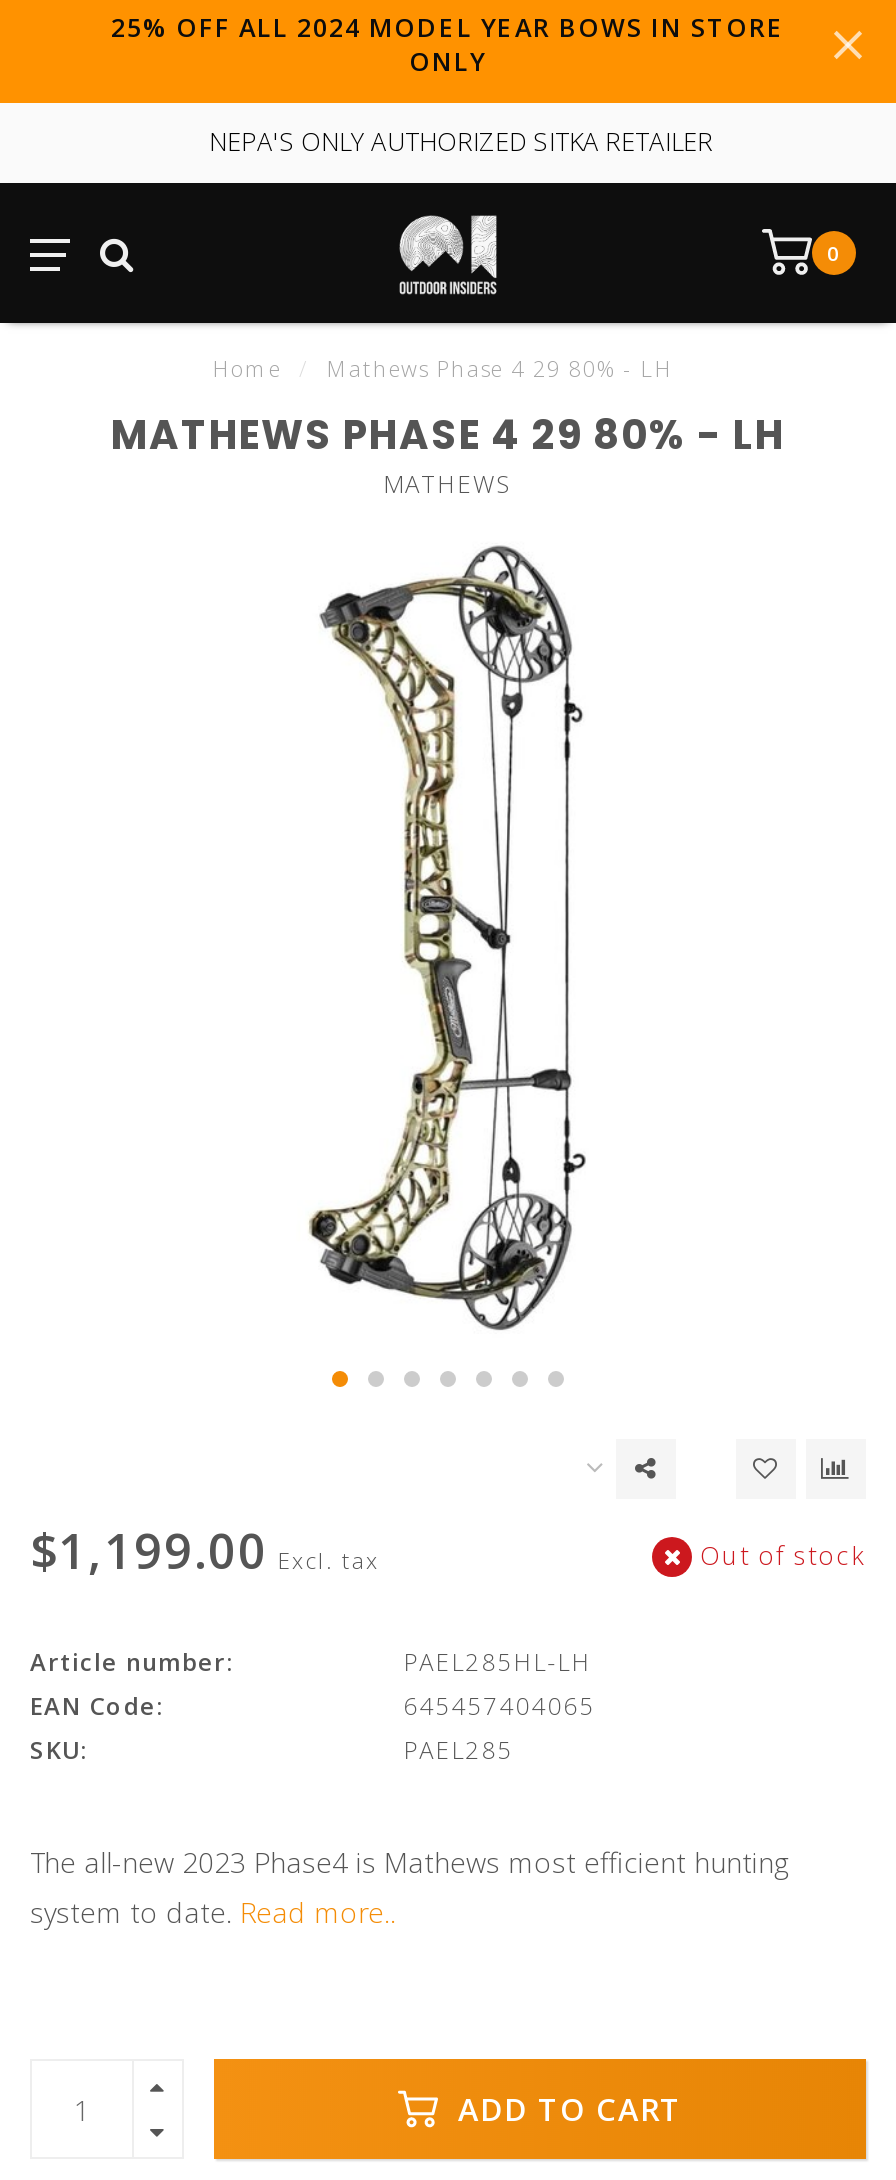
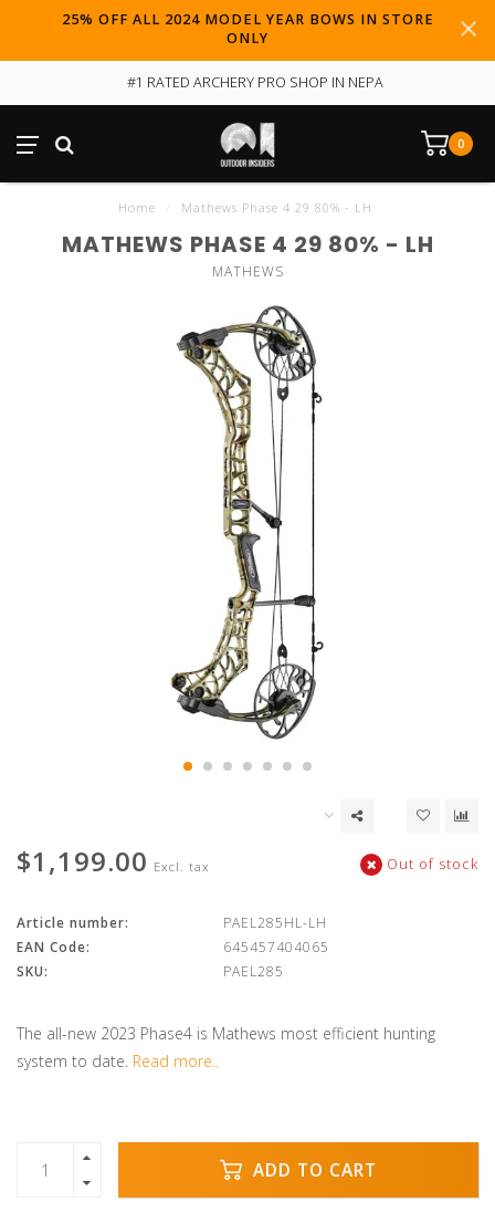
- NEPA'S ONLY AUTHORIZED SITKA RETAILER
+ #1 RATED ARCHERY PRO SHOP IN NEPA
